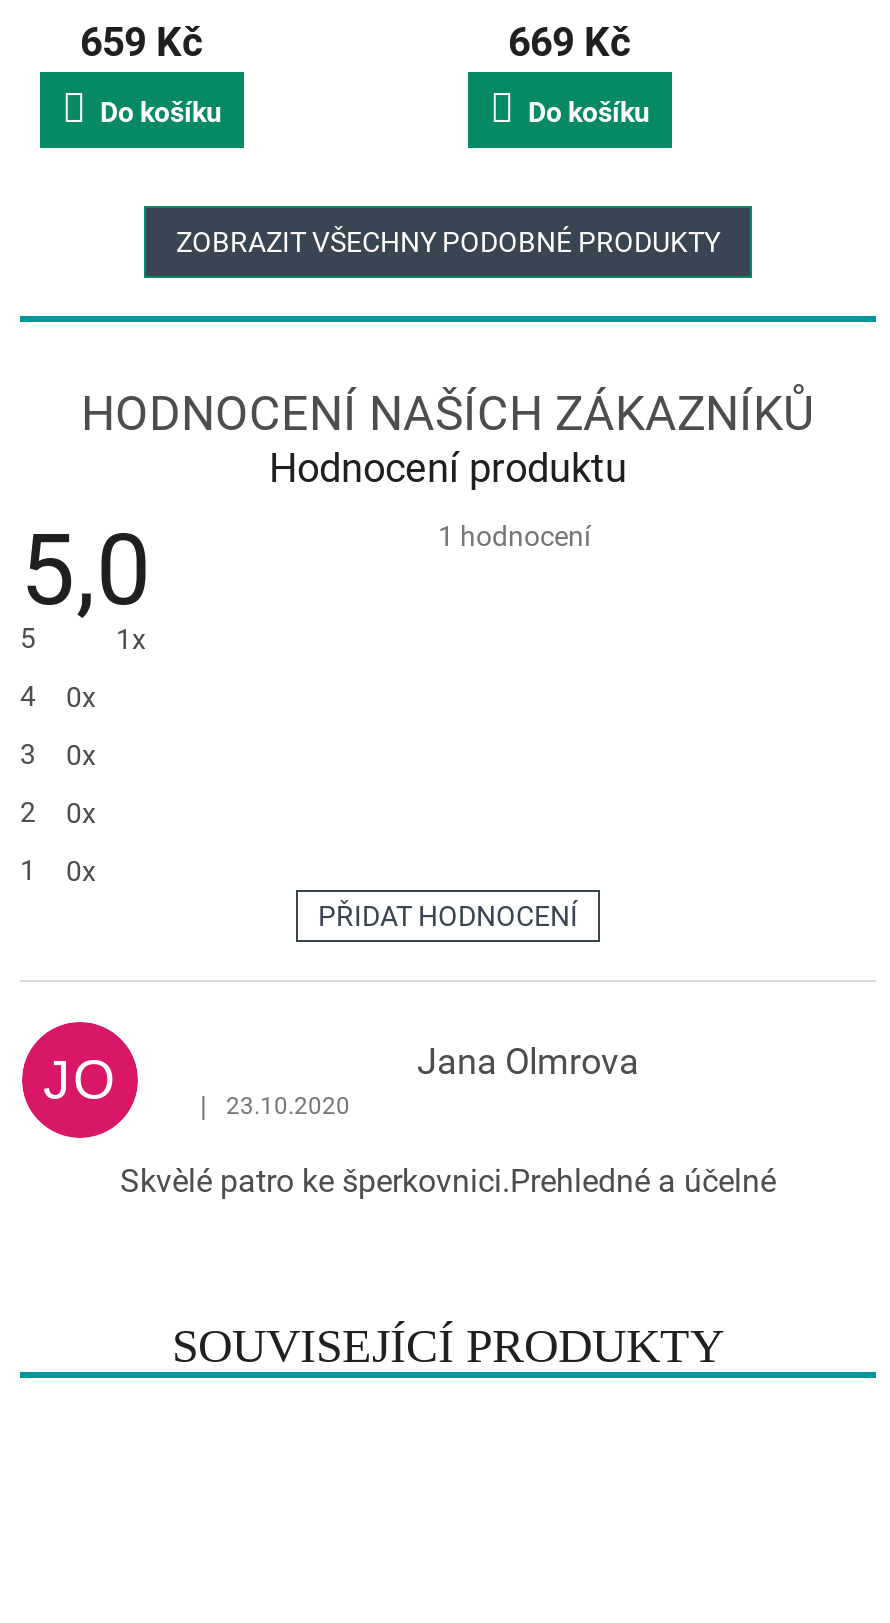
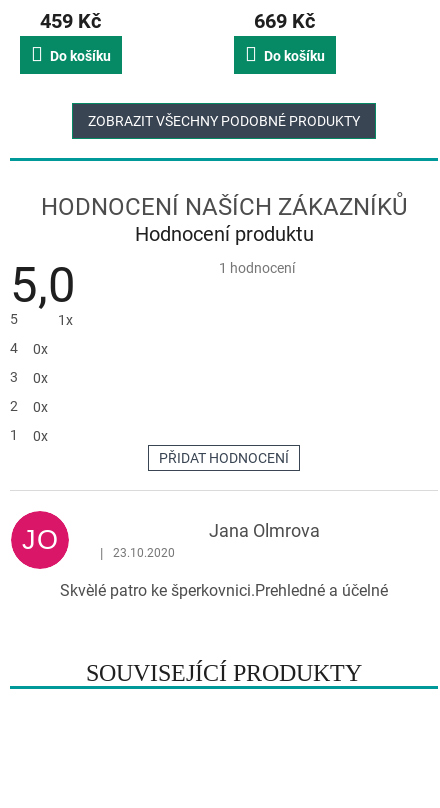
- 659 Kč
+ 459 Kč
